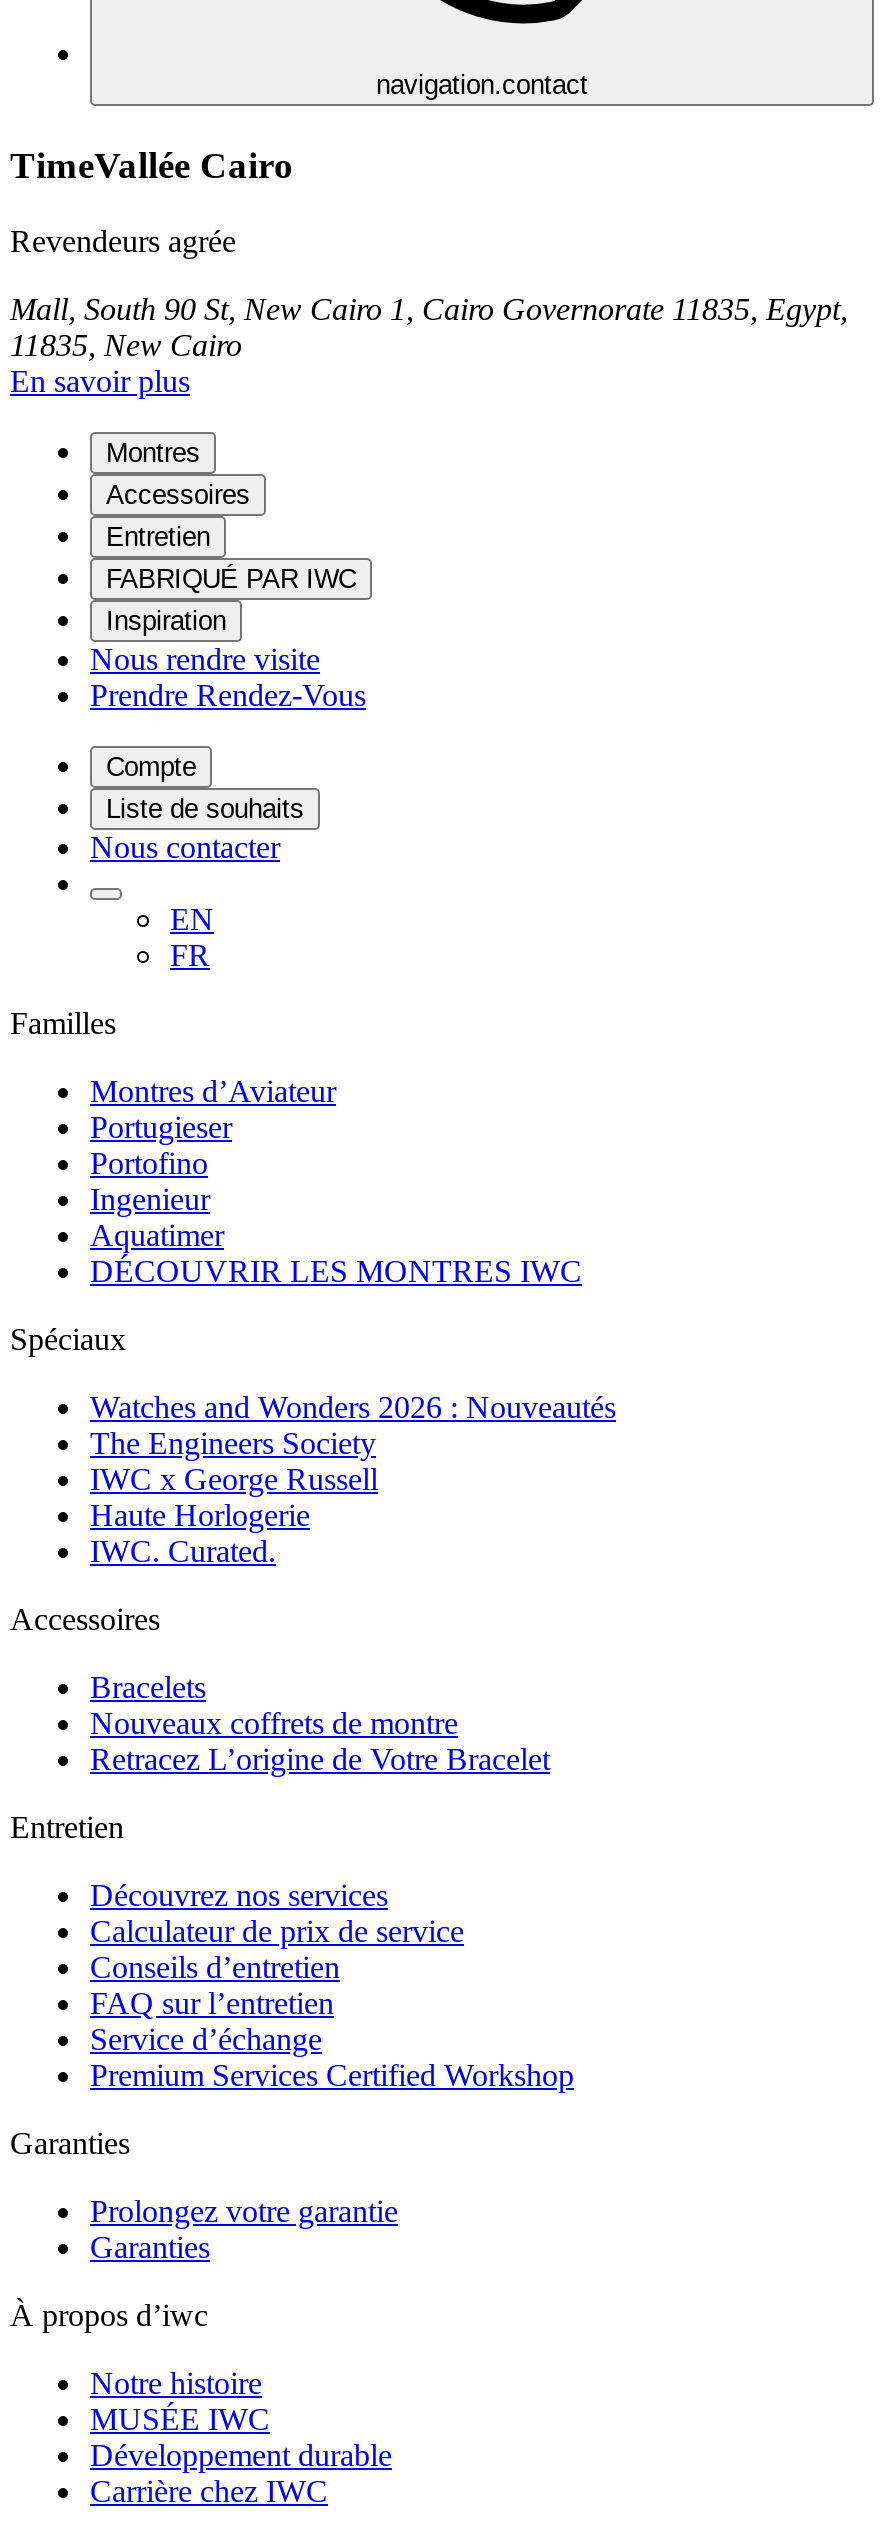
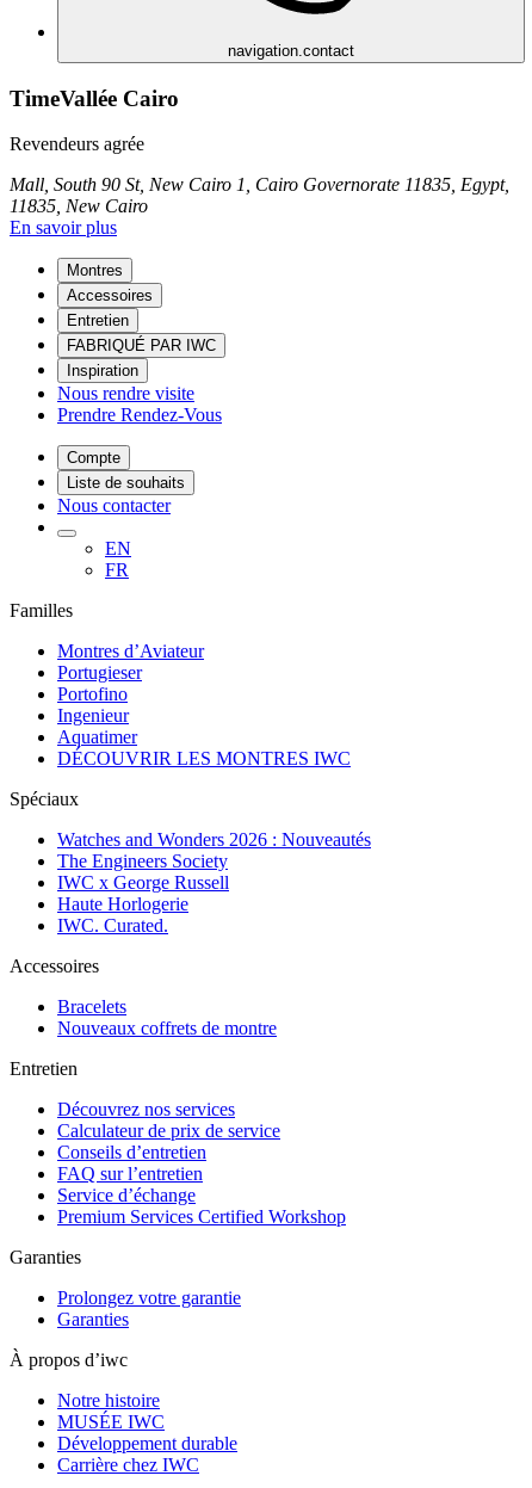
- Retracez L’origine de Votre Bracelet
